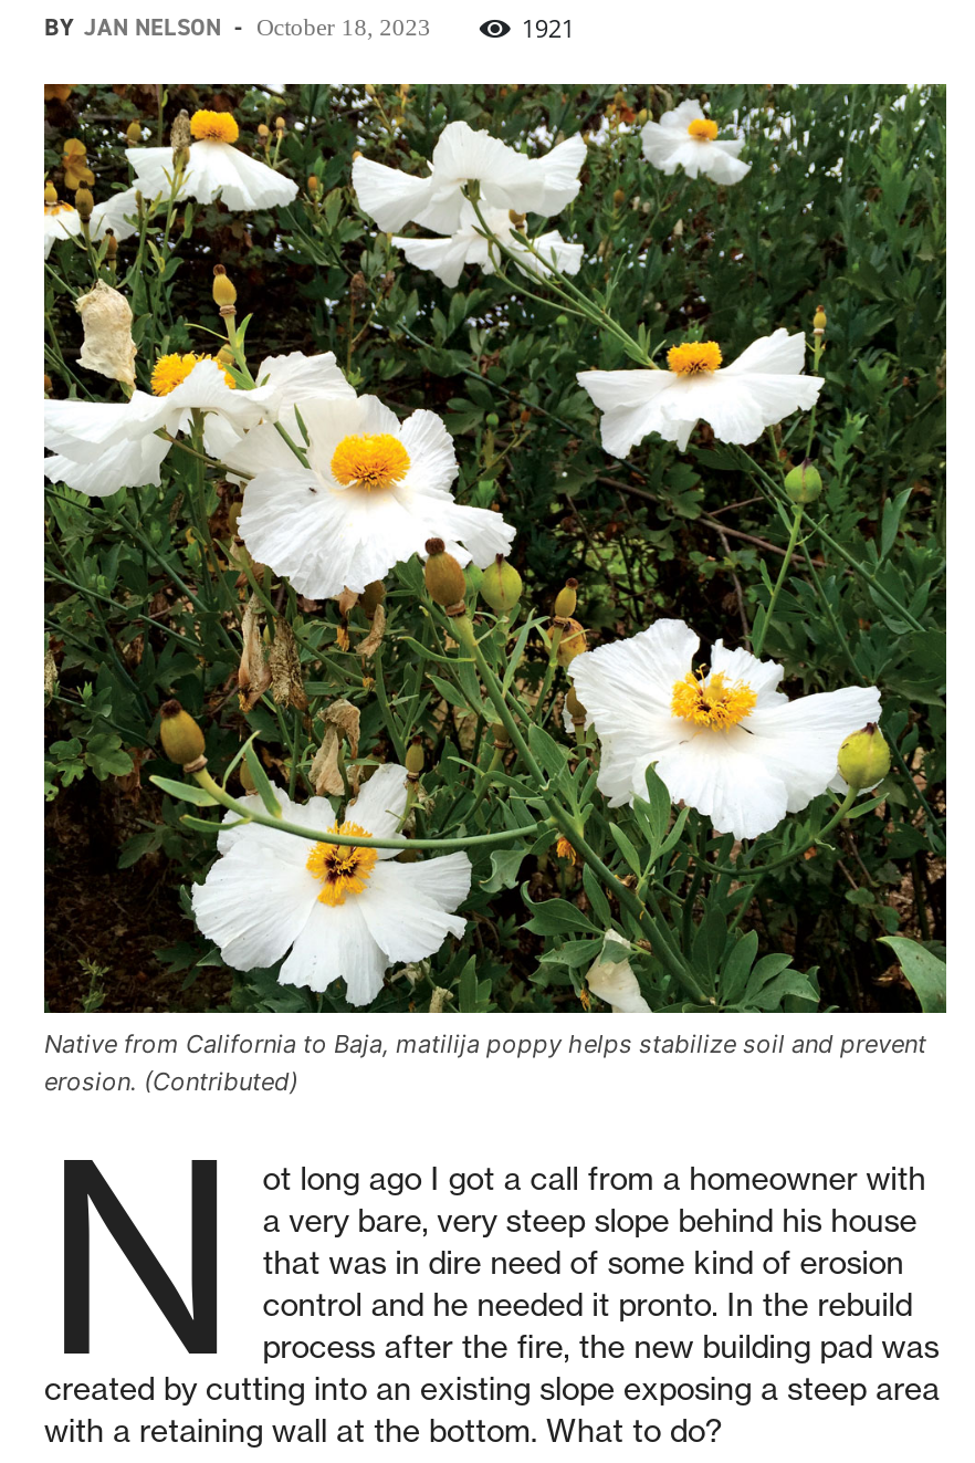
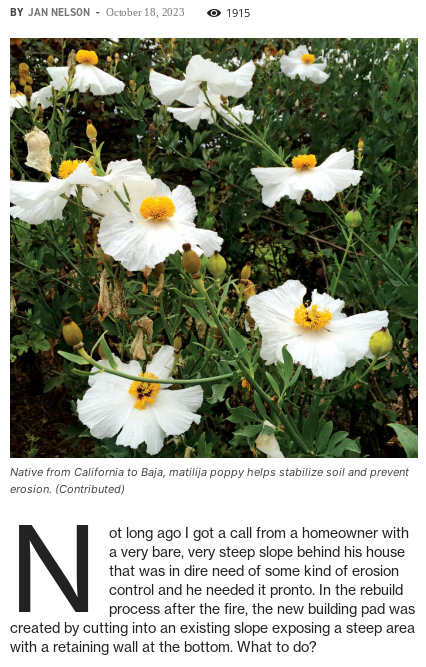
- 1921
+ 1915
